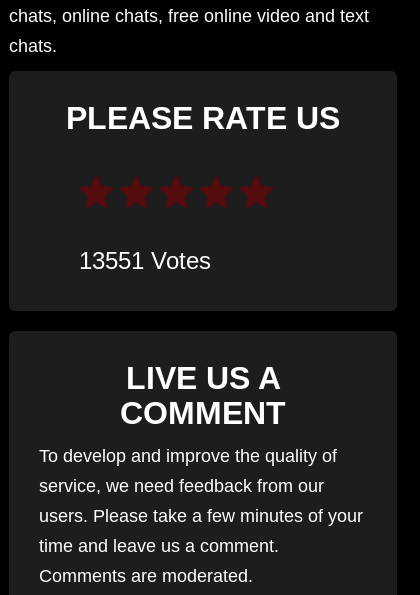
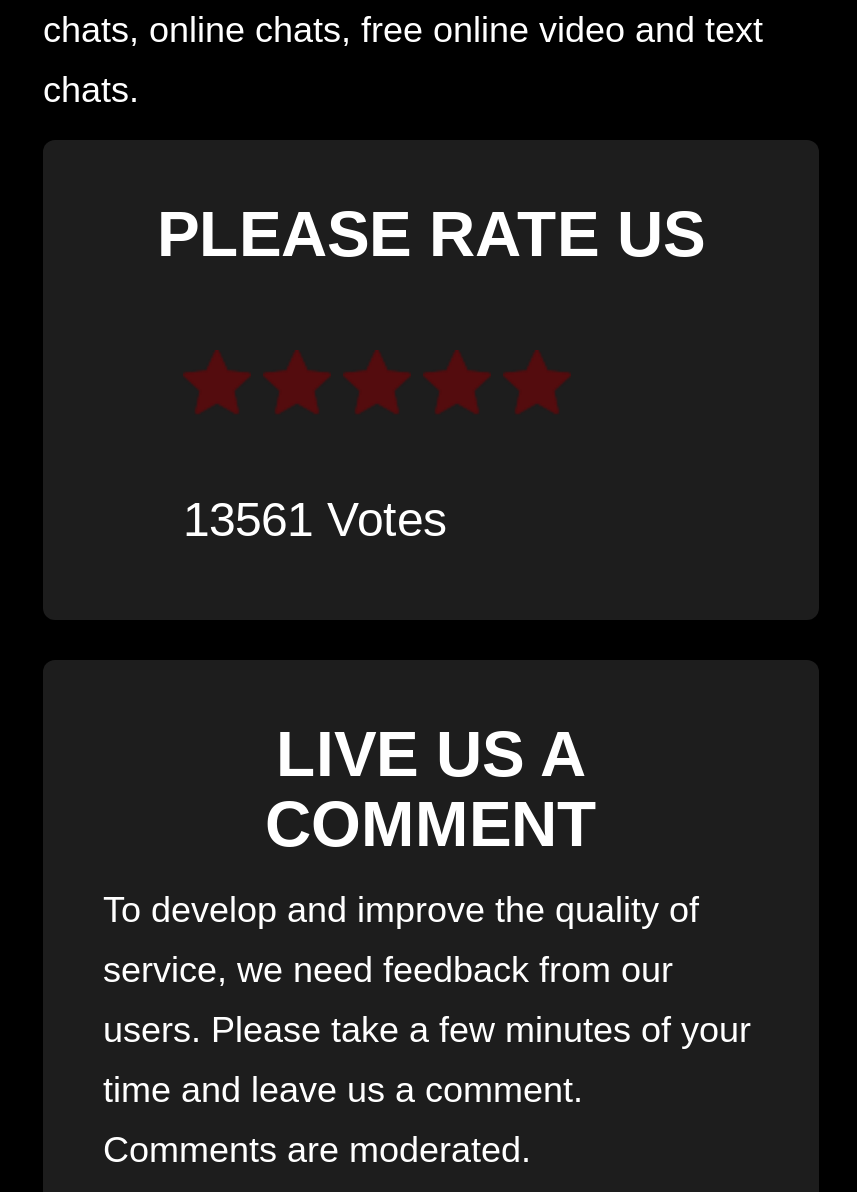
- 13551 Votes
+ 13561 Votes
